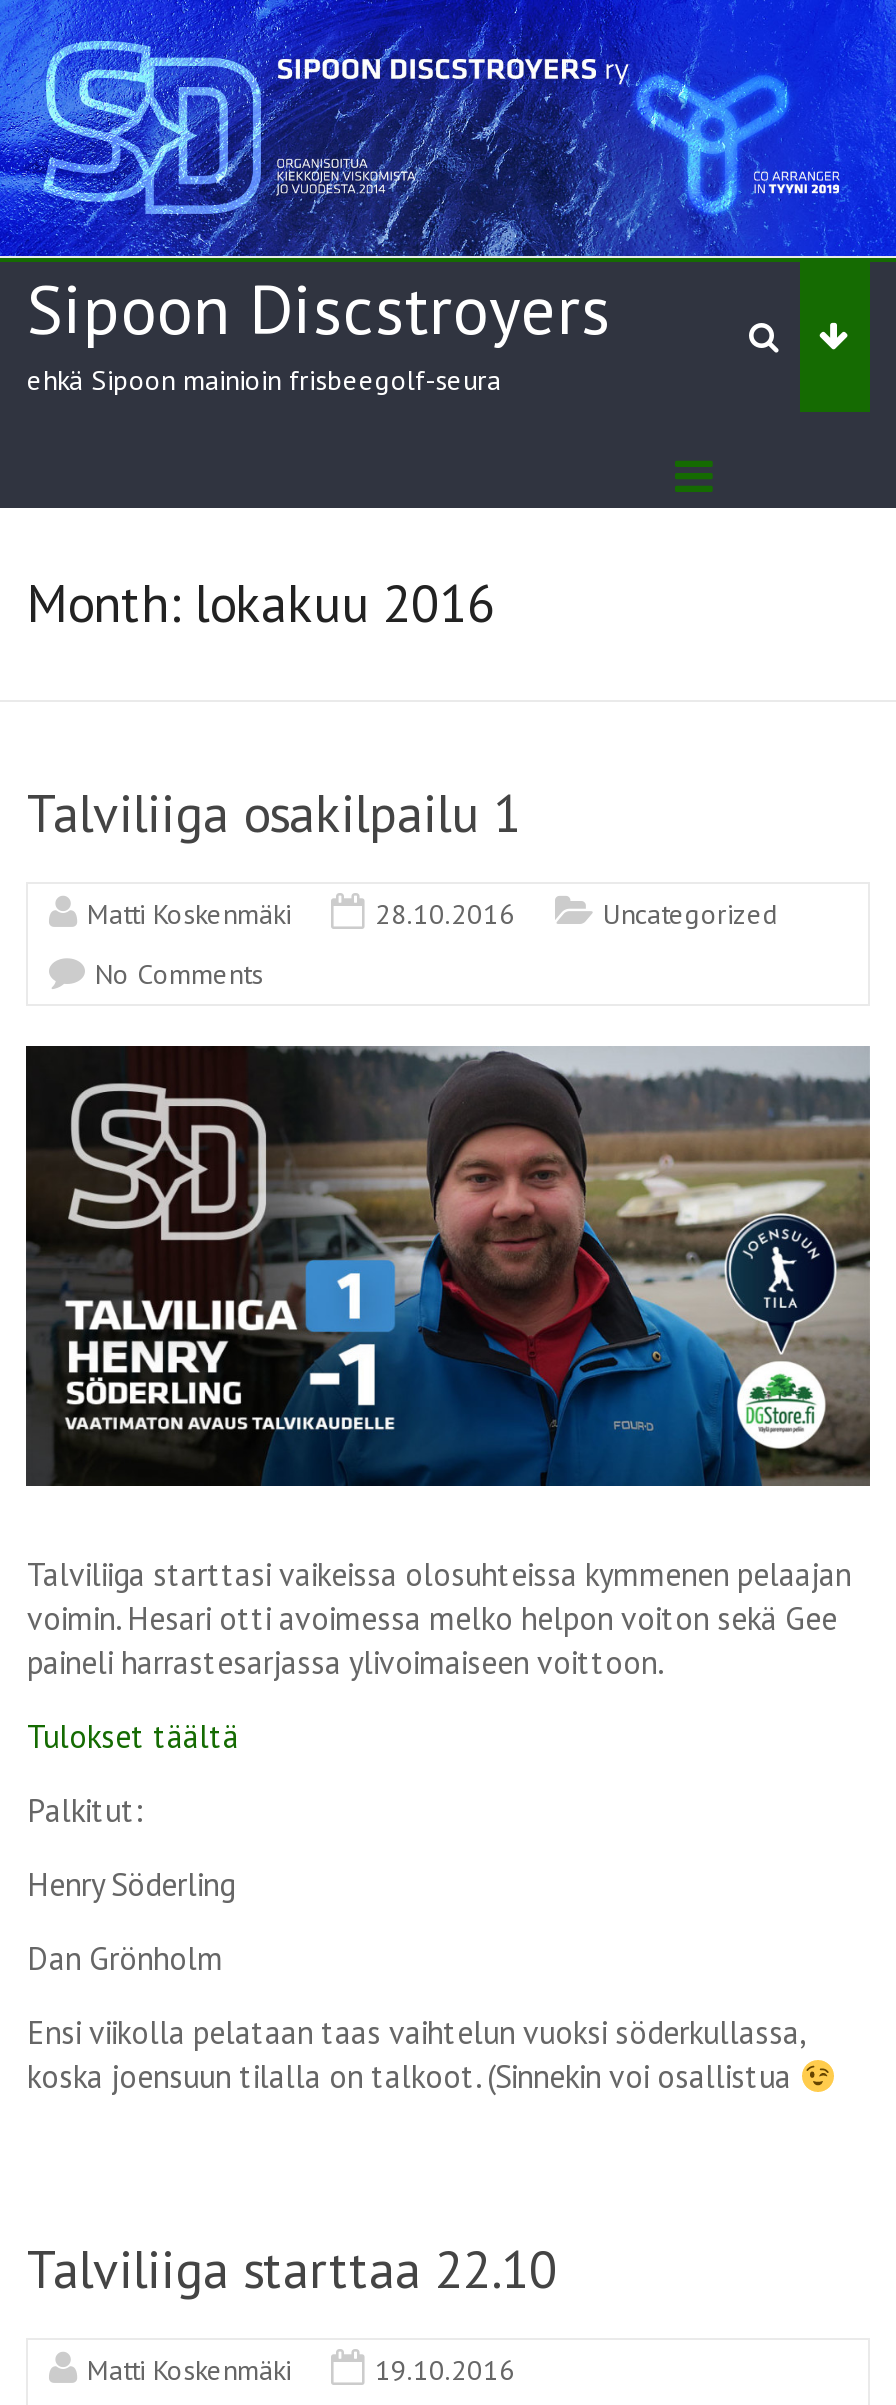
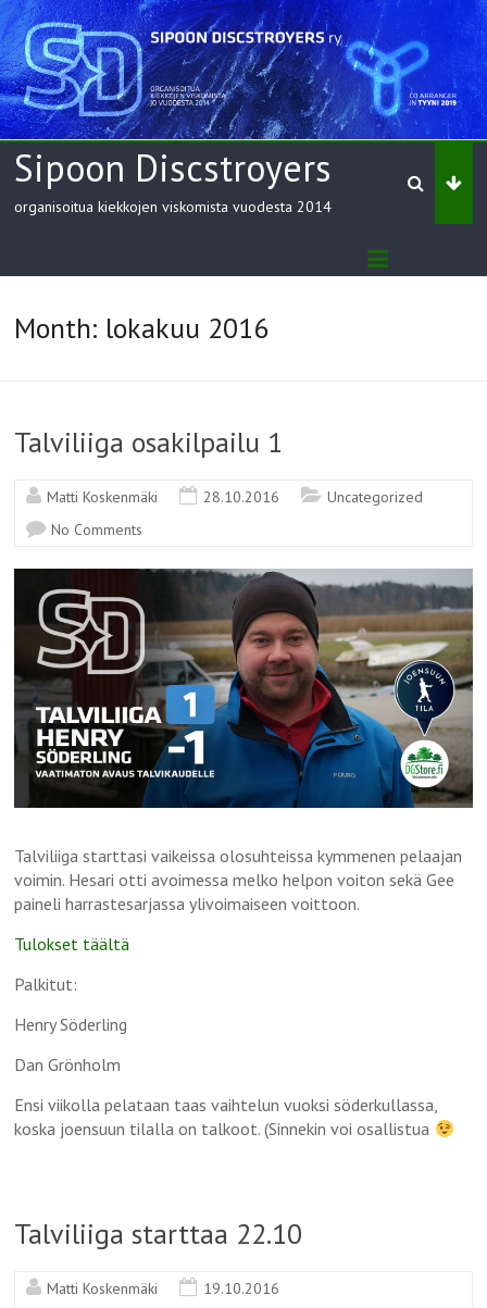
- ehkä Sipoon mainioin frisbeegolf-seura
+ organisoitua kiekkojen viskomista vuodesta 2014
